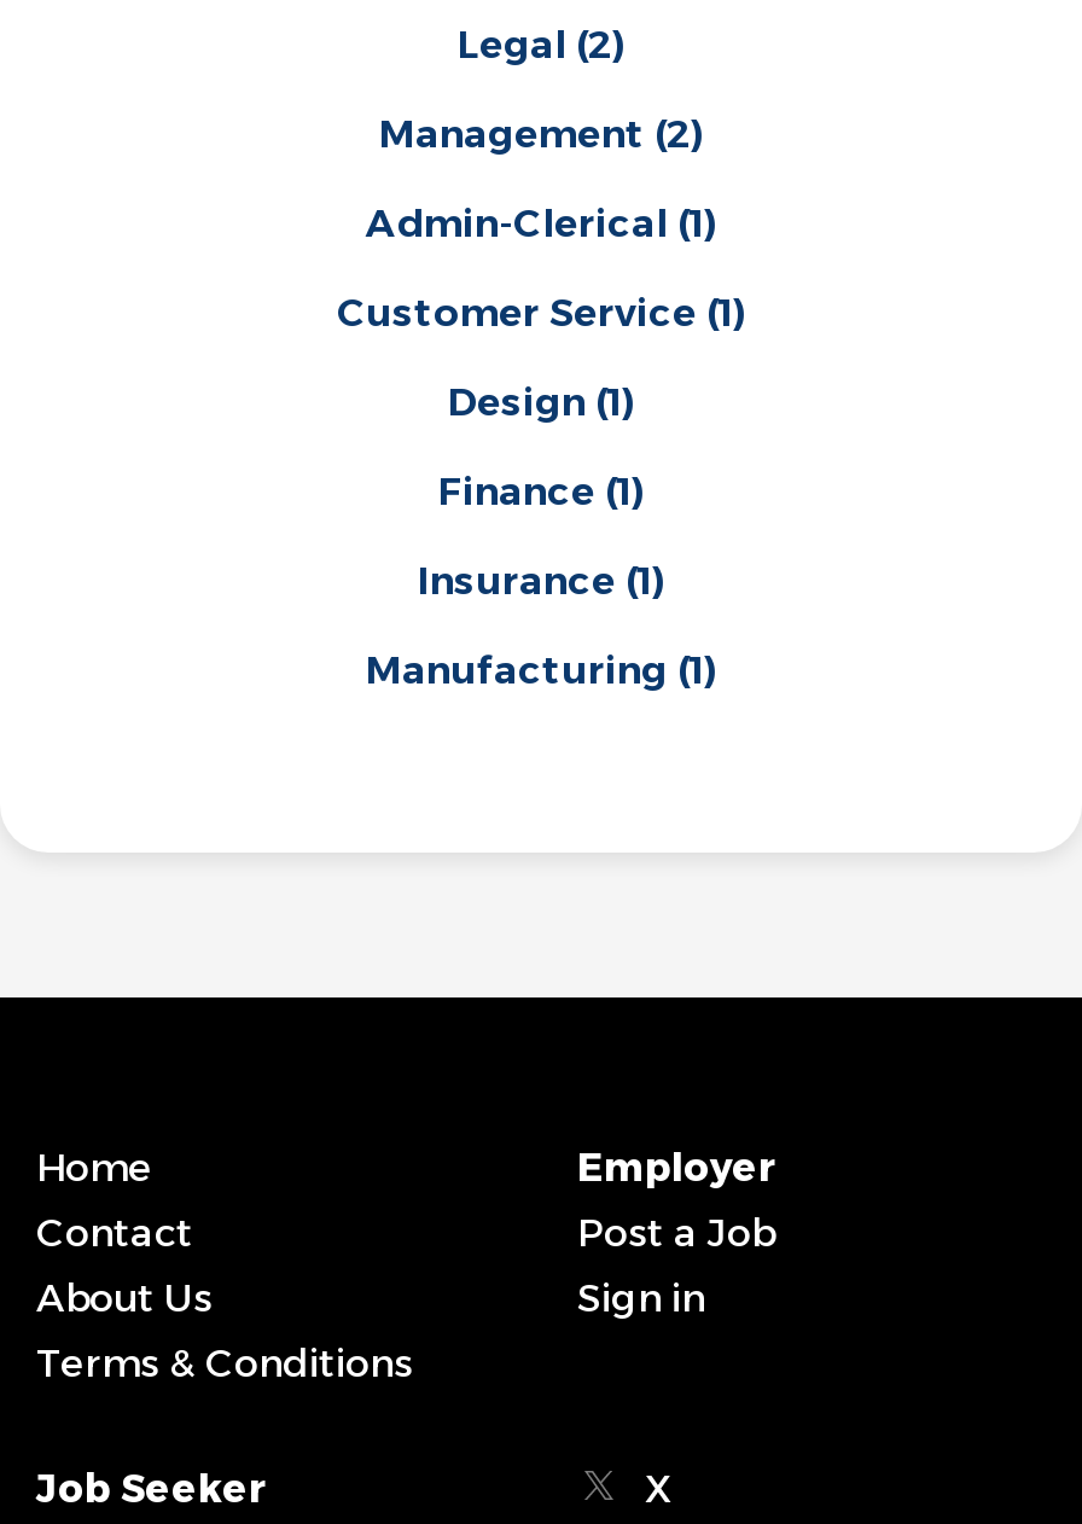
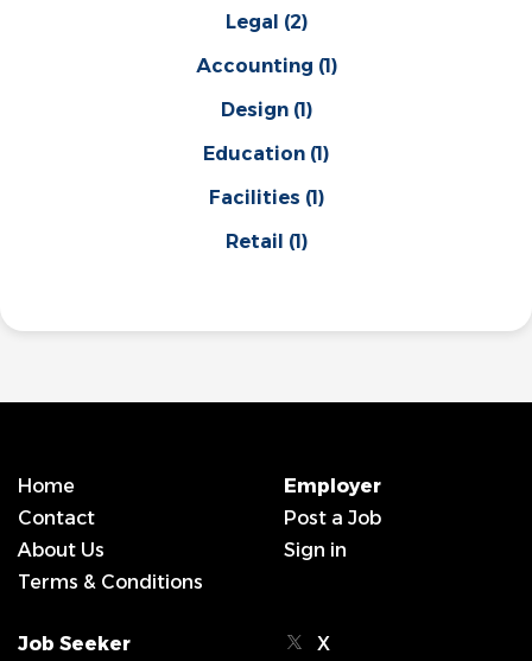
- Management (2)
- Admin-Clerical (1)
- Customer Service (1)
+ Accounting (1)

- Finance (1)
+ Education (1)

- Insurance (1)
+ Facilities (1)

- Manufacturing (1)
+ Retail (1)
